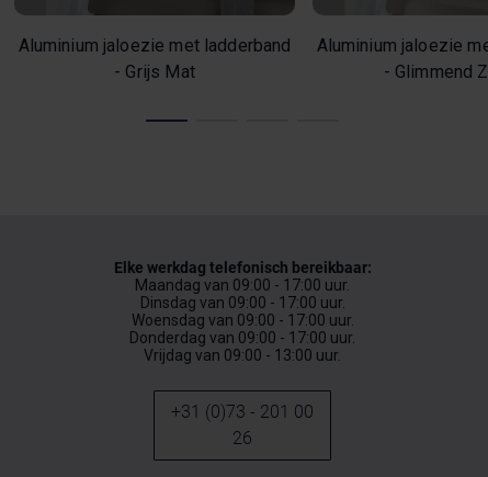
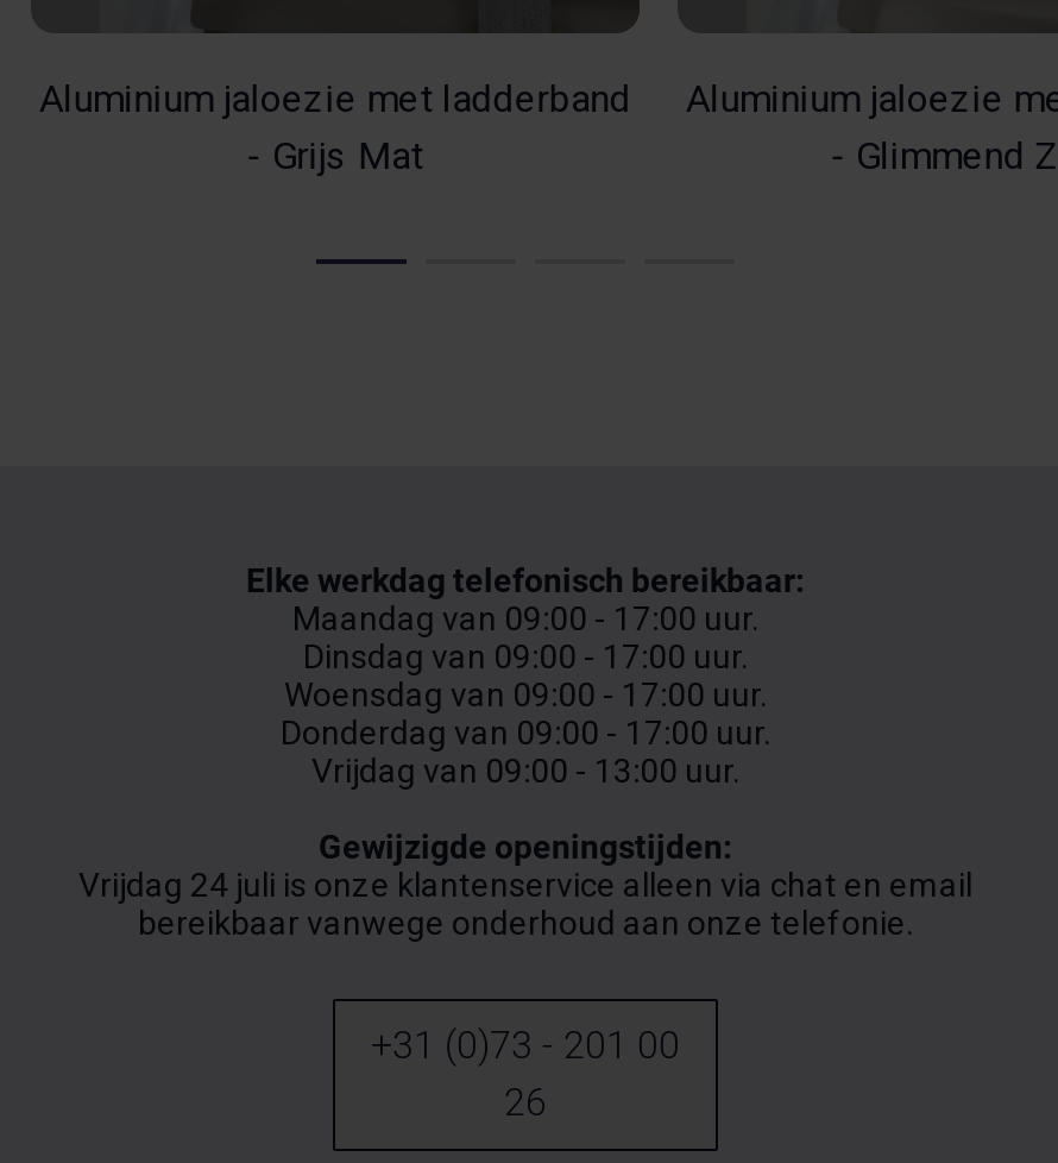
+ Gewijzigde openingstijden:
+ Vrijdag 24 juli is onze klantenservice alleen via chat en email
+ bereikbaar vanwege onderhoud aan onze telefonie.
